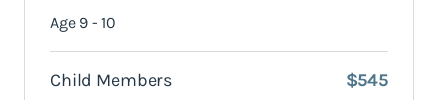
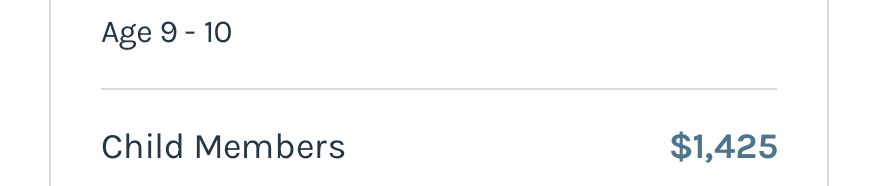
- $545
+ $1,425
